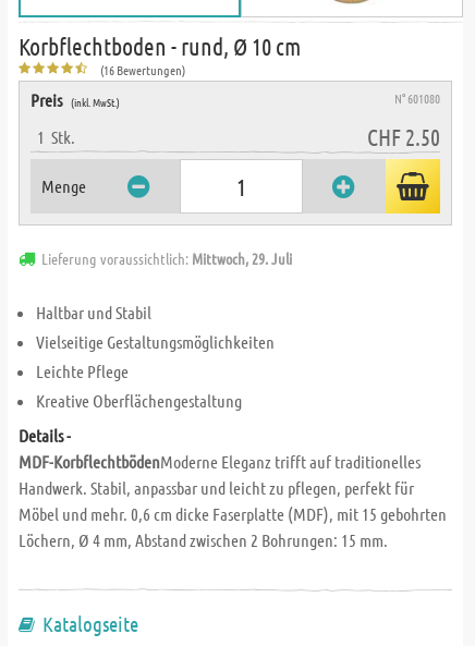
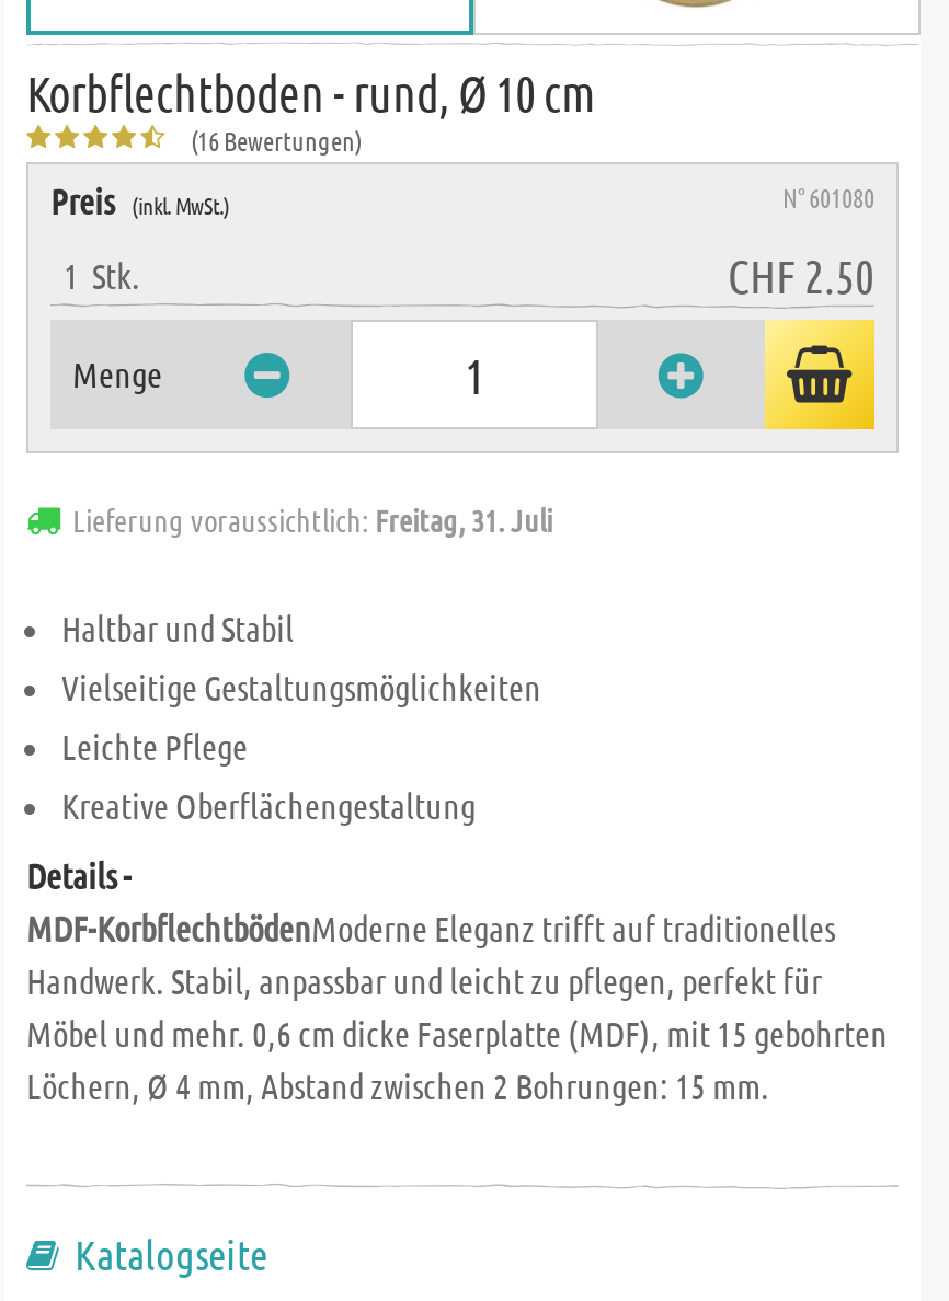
- Lieferung voraussichtlich: Mittwoch, 29. Juli
+ Lieferung voraussichtlich: Freitag, 31. Juli
